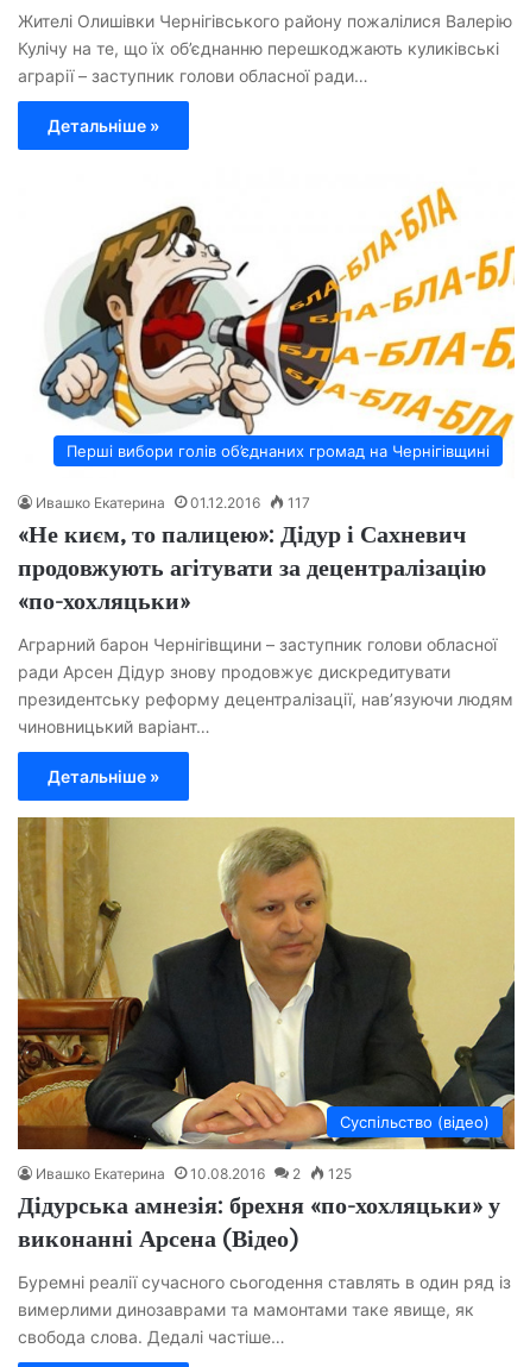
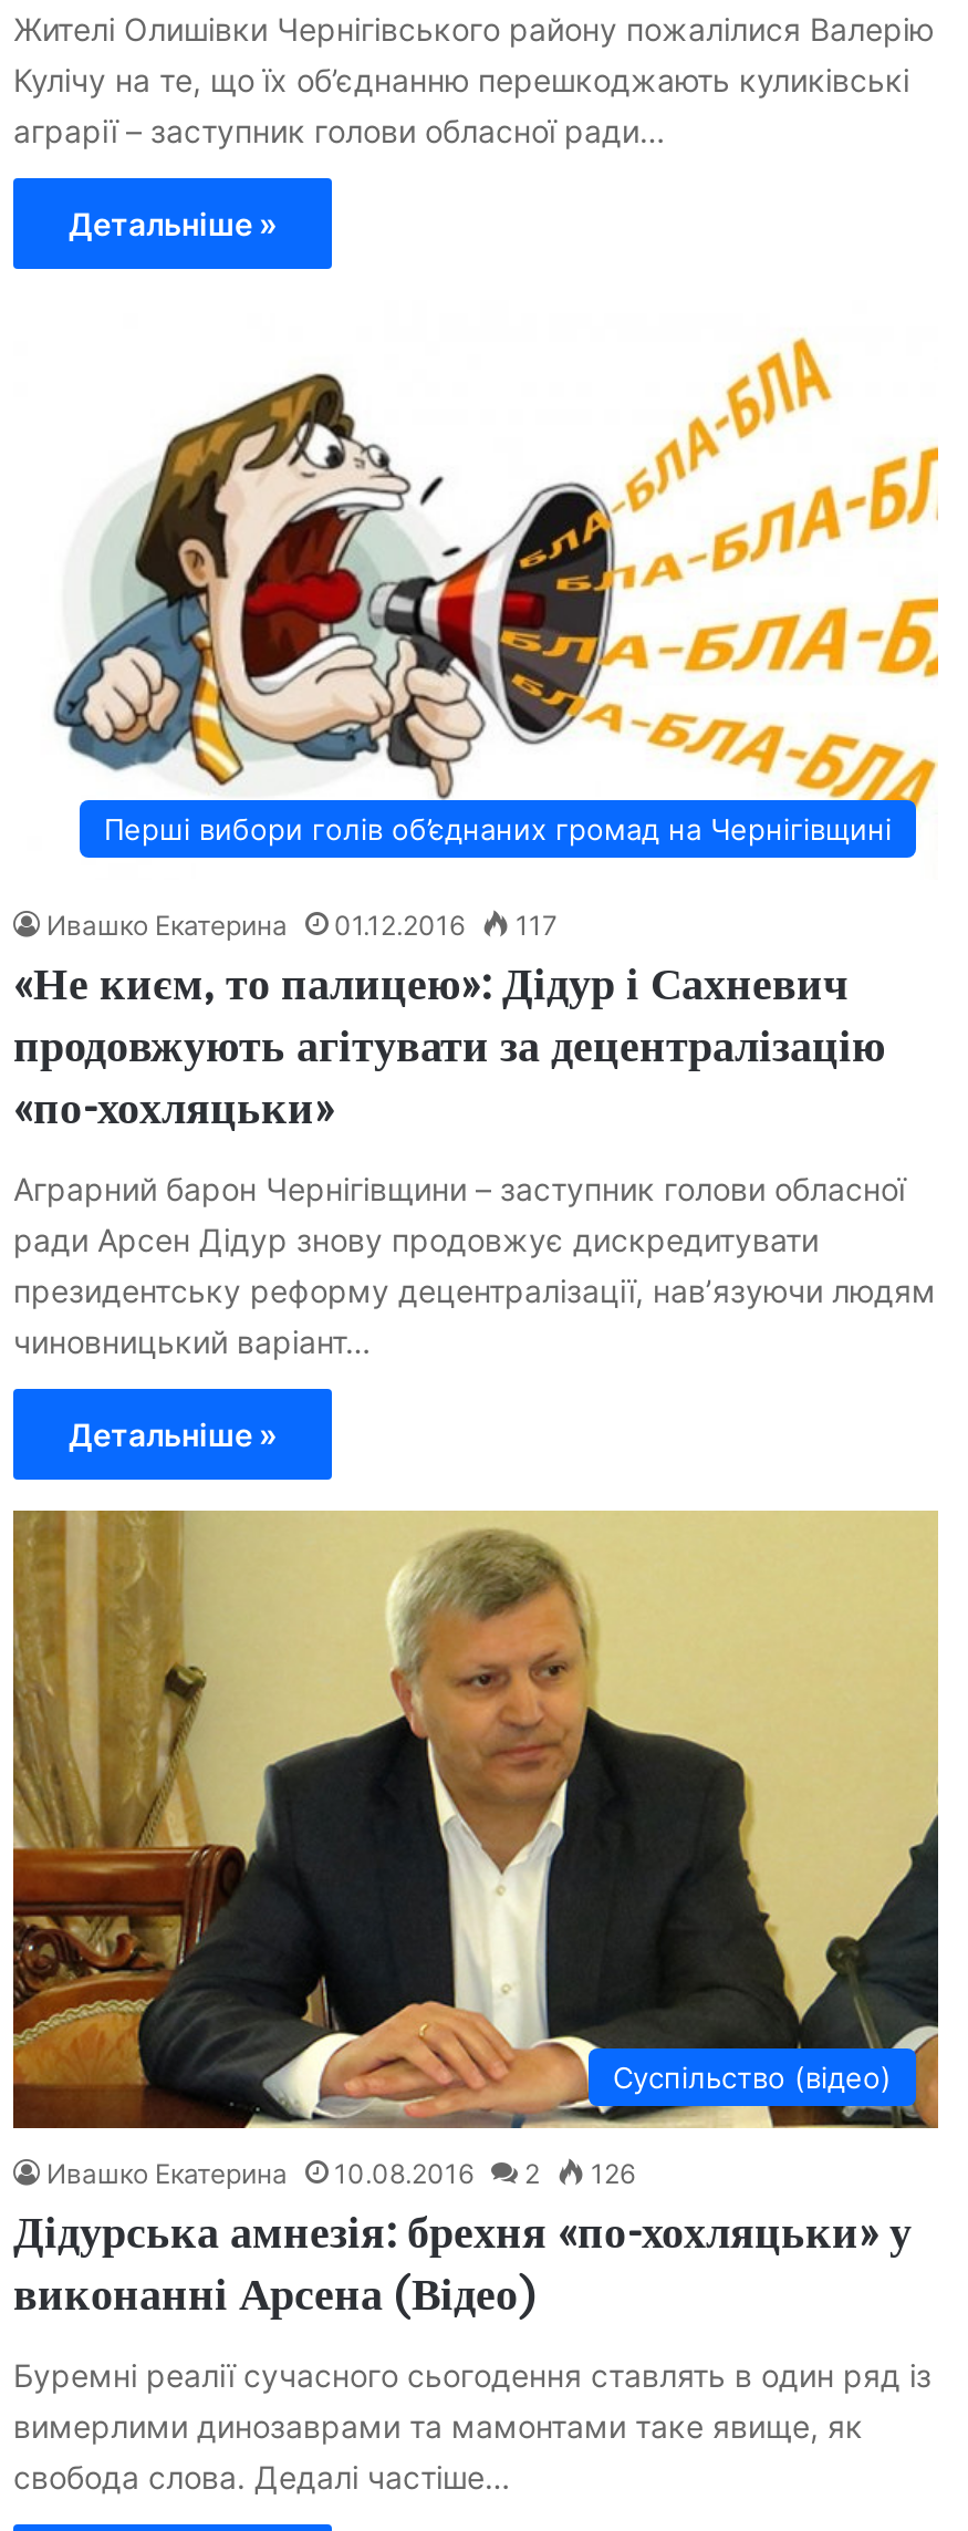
- Ивашко Екатерина 10.08.2016 2 125
+ Ивашко Екатерина 10.08.2016 2 126
